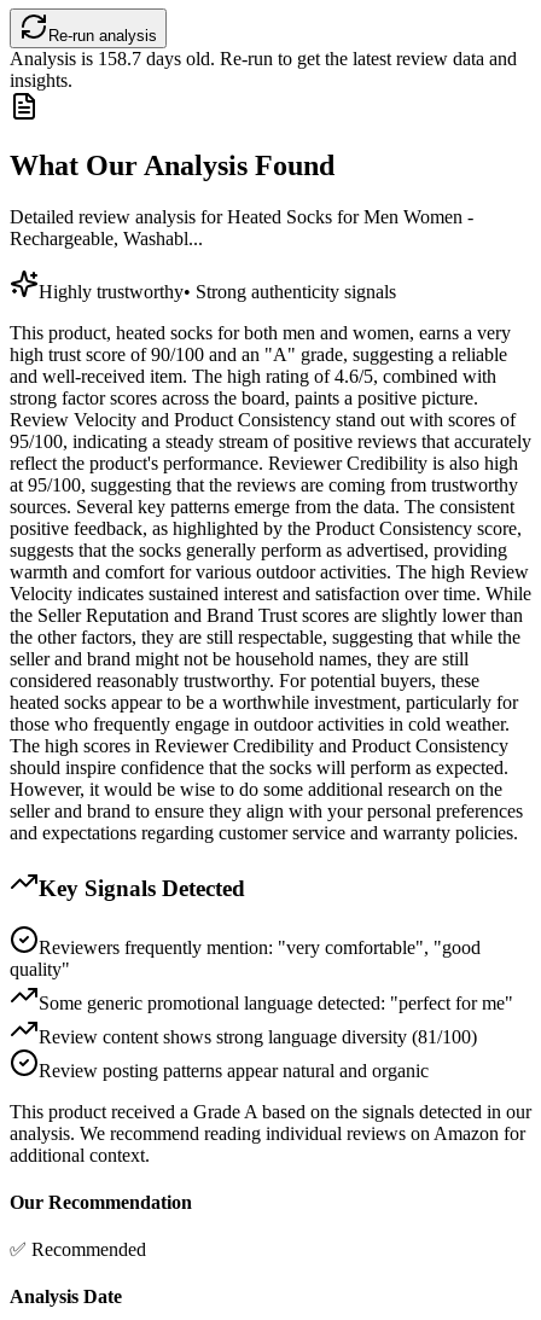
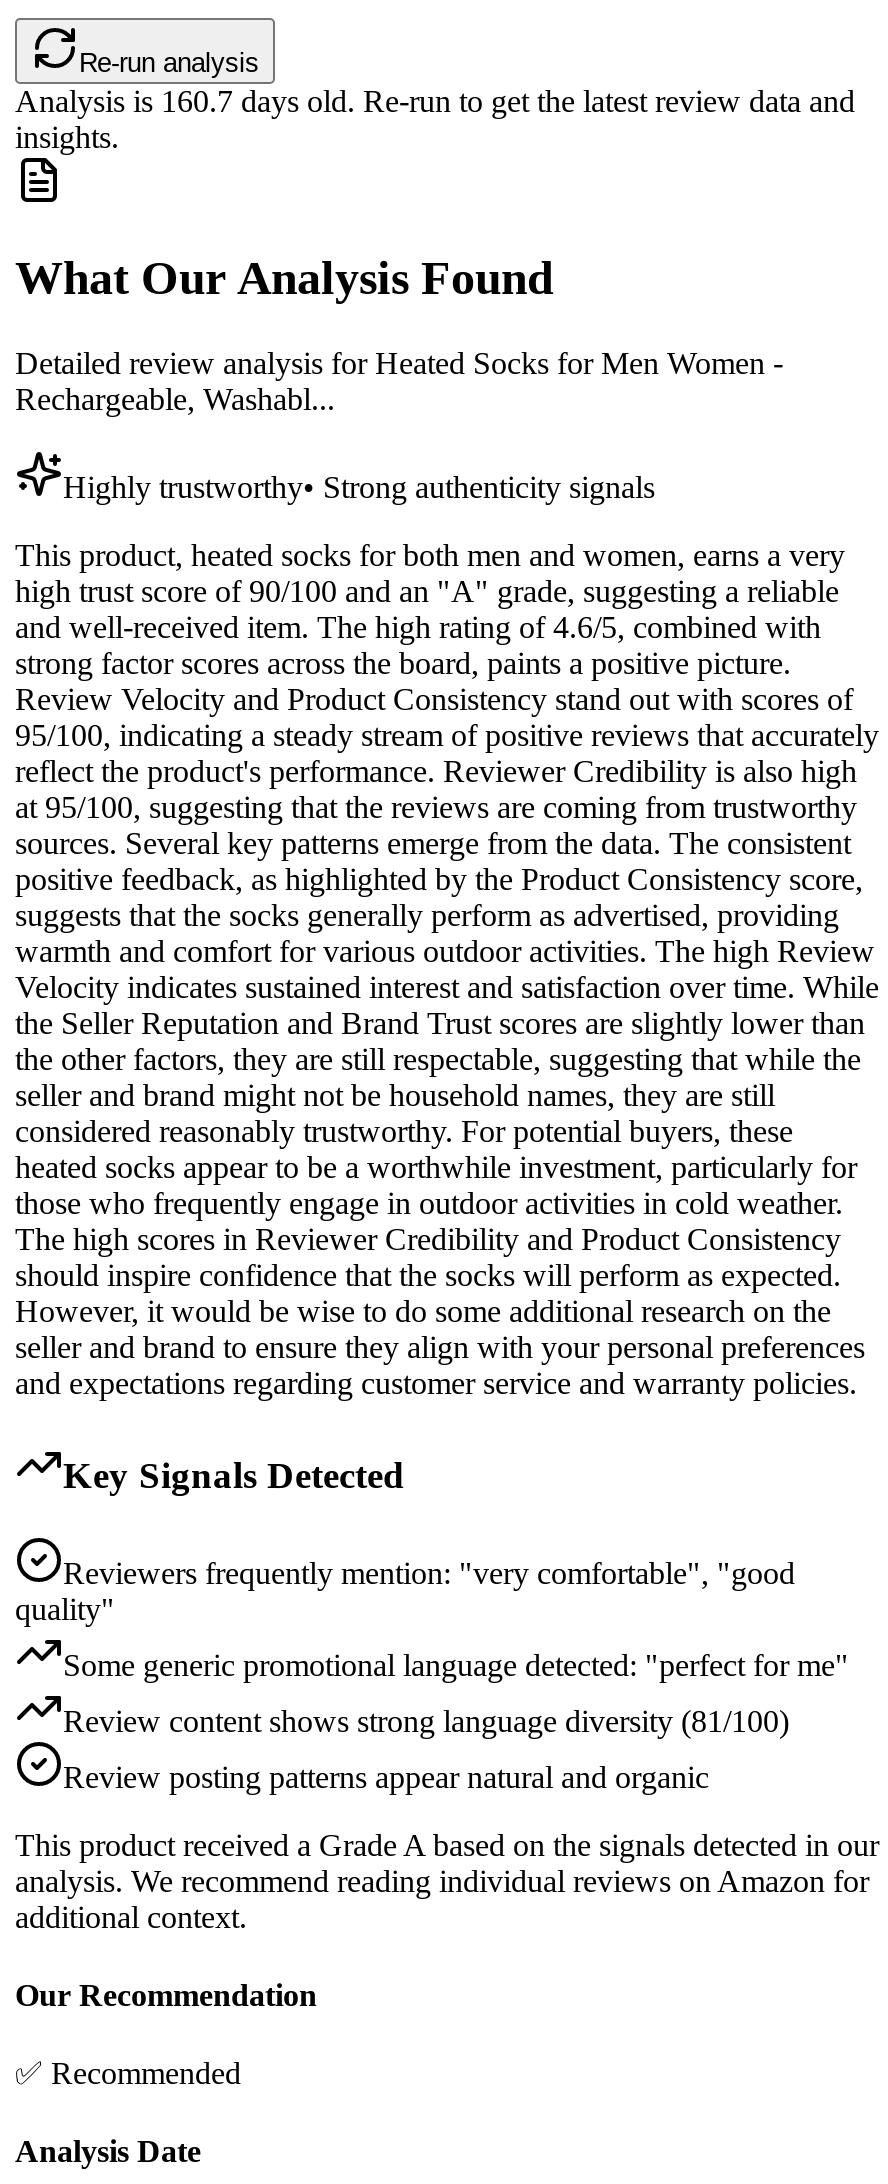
- Analysis is158.7days old. Re-run to get the latest review data and
+ Analysis is160.7days old. Re-run to get the latest review data and
